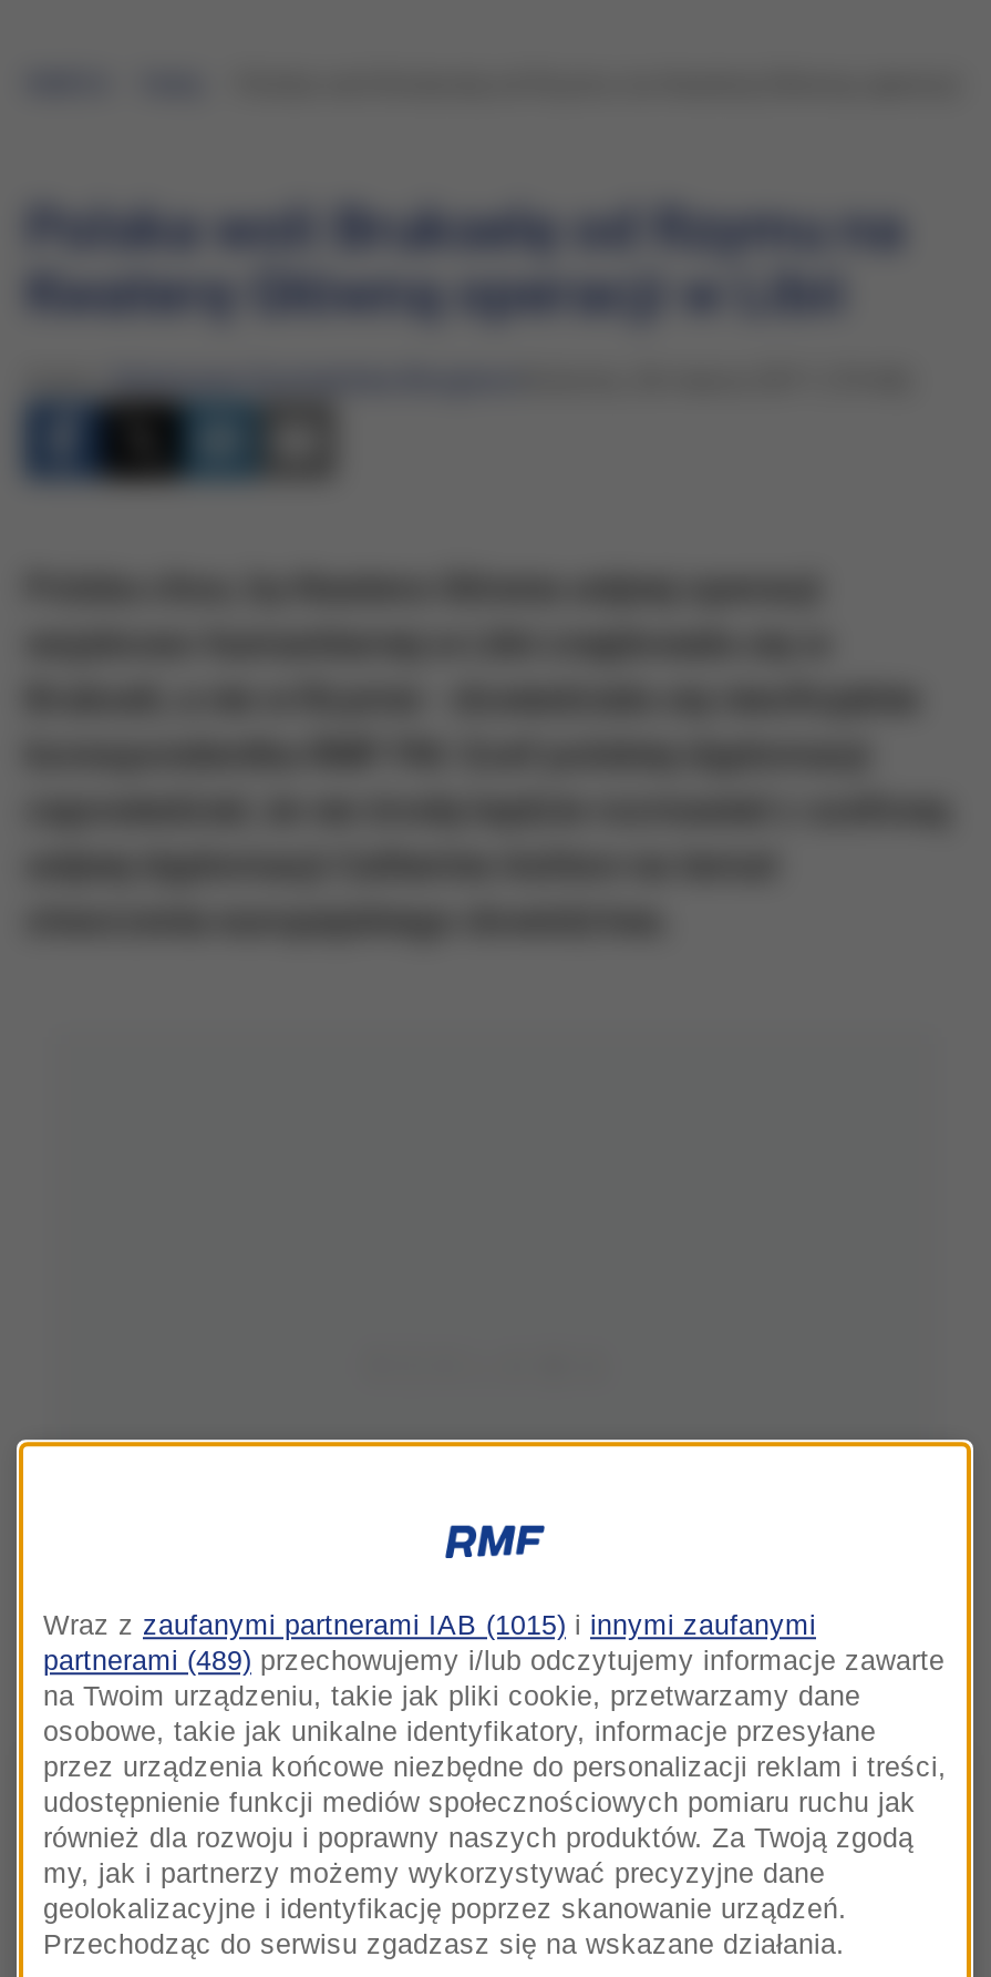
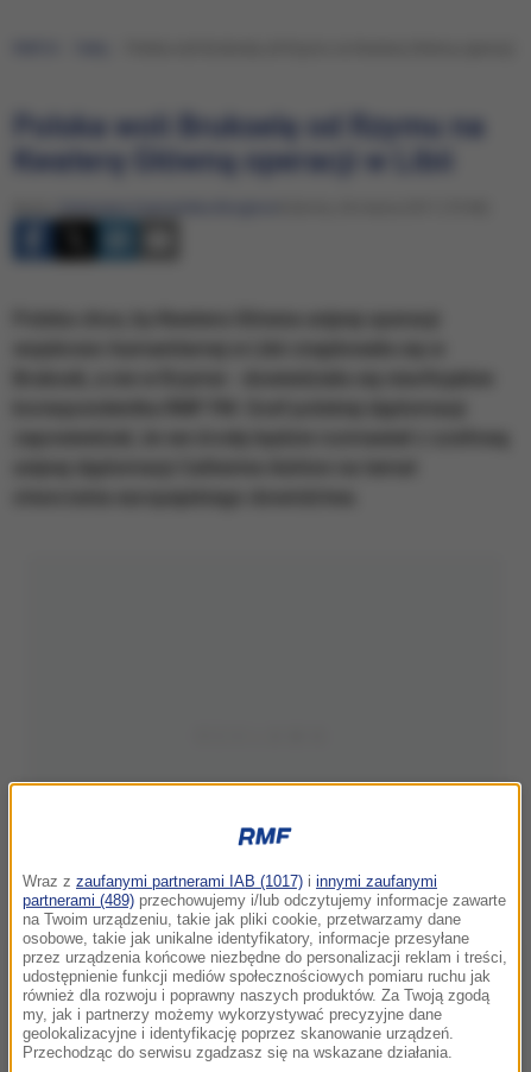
- Wraz z zaufanymi partnerami IAB (1015) i innymi zaufanymi
+ Wraz z zaufanymi partnerami IAB (1017) i innymi zaufanymi
